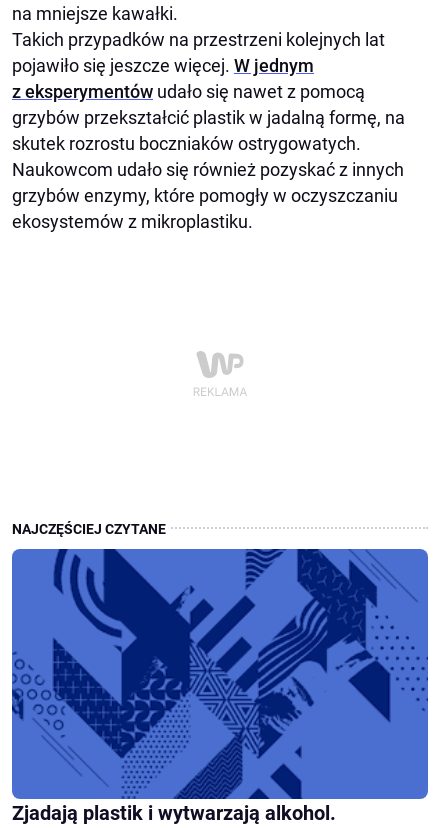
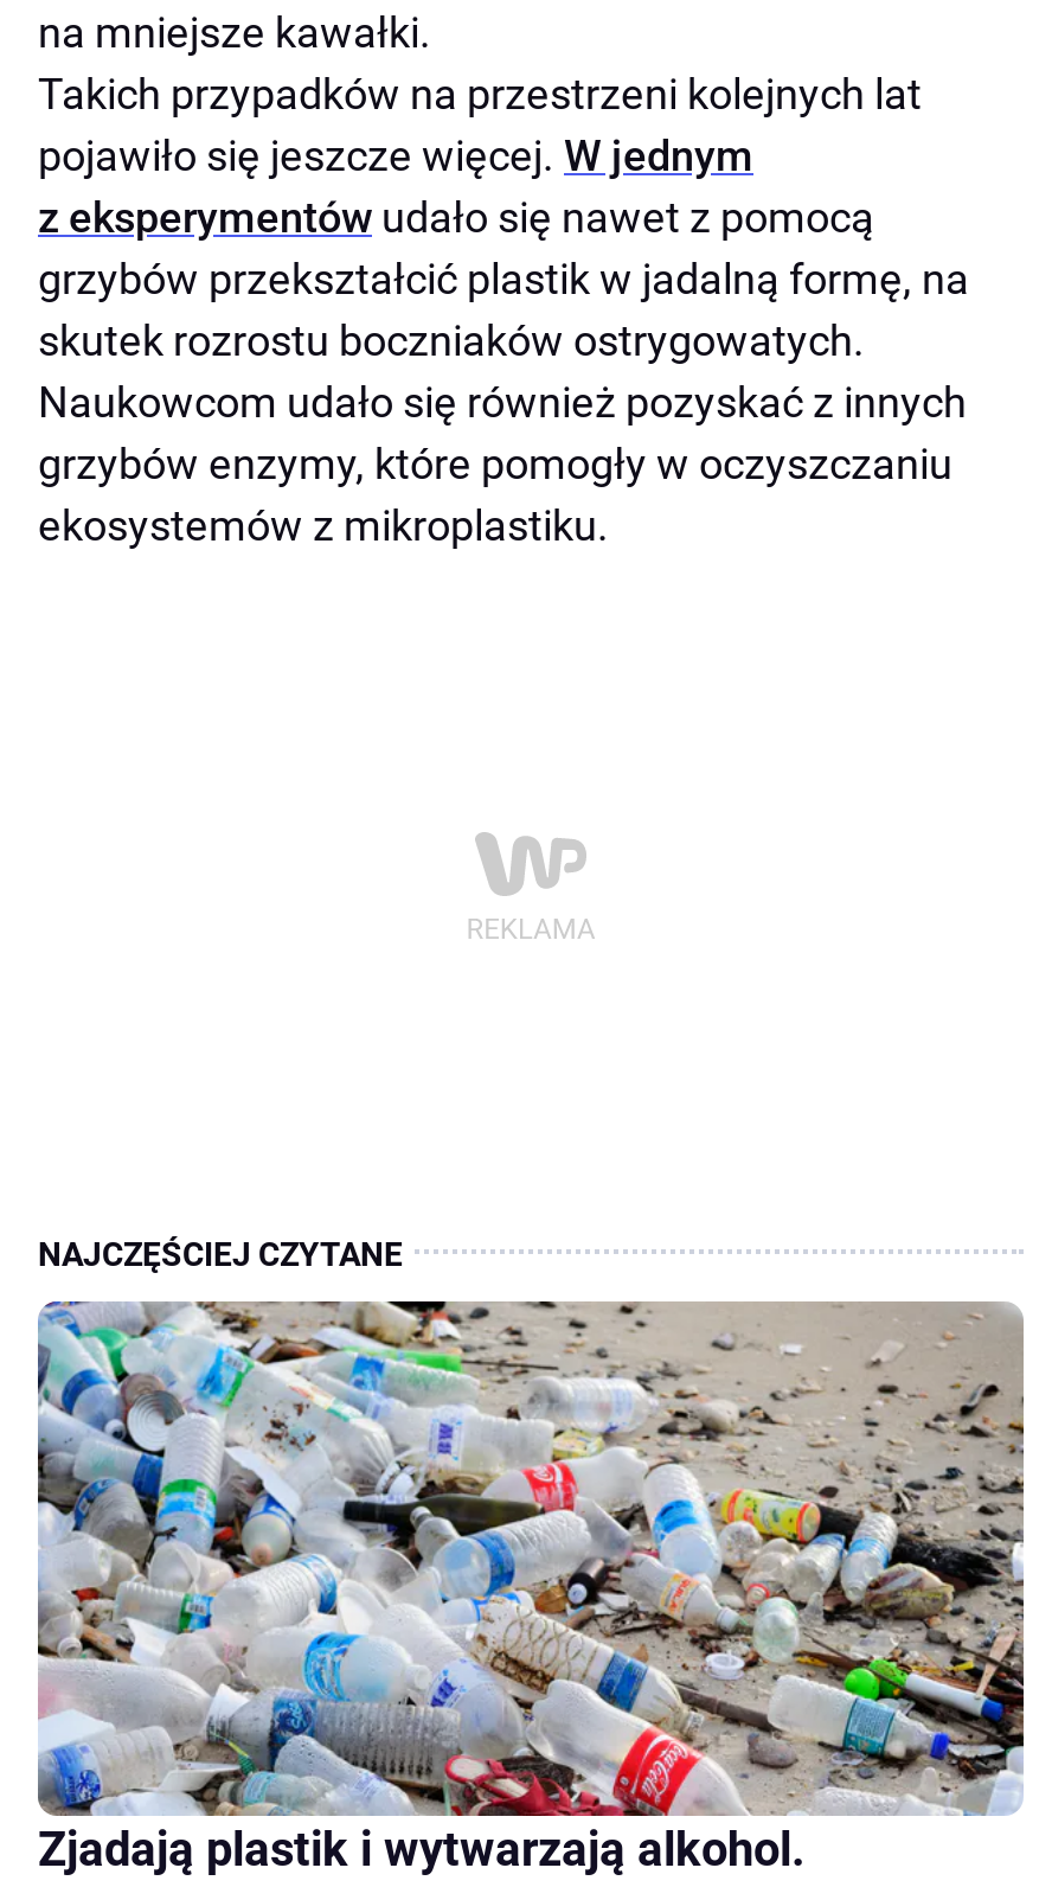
- [image]
+ [image]
